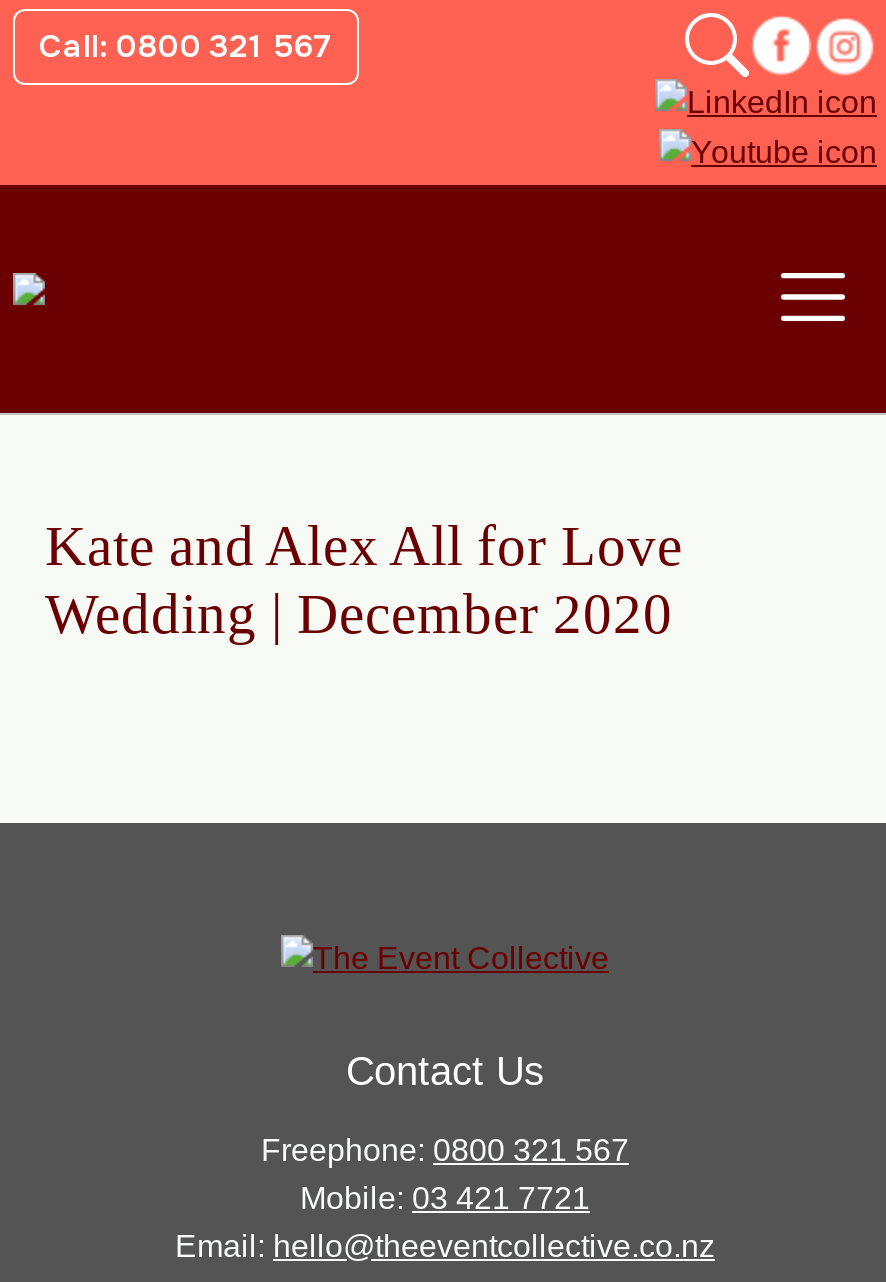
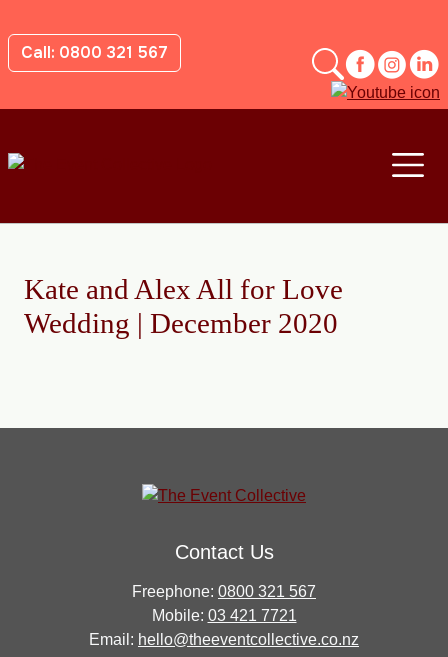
- [image]
+ [image]
